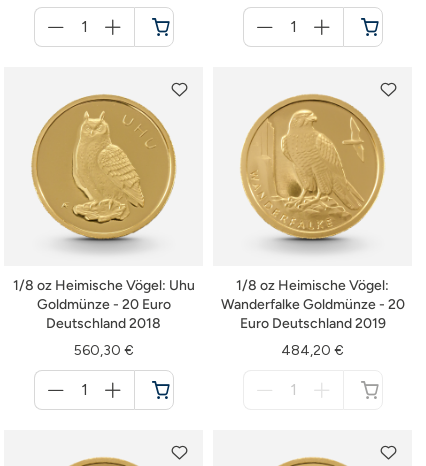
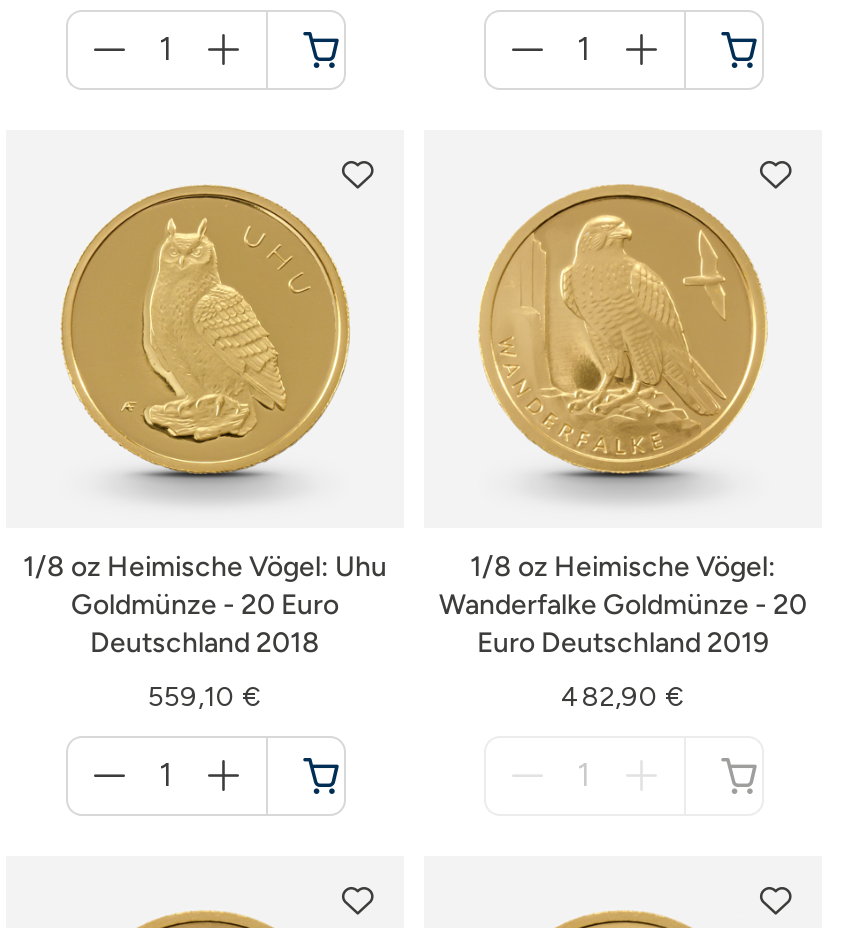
- 560,30 €
+ 559,10 €

- 484,20 €
+ 482,90 €
